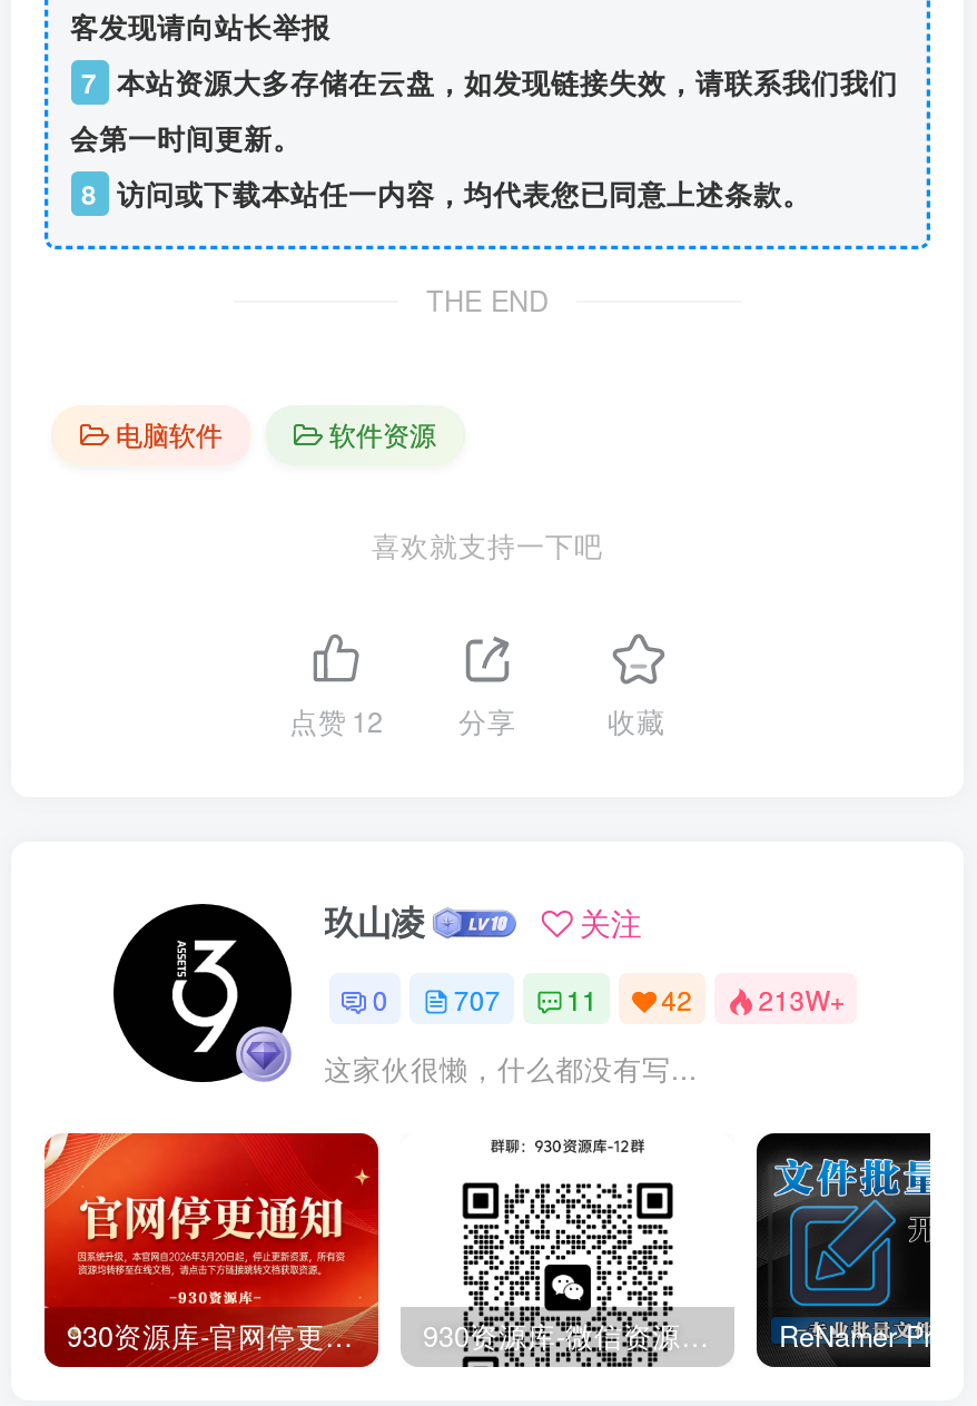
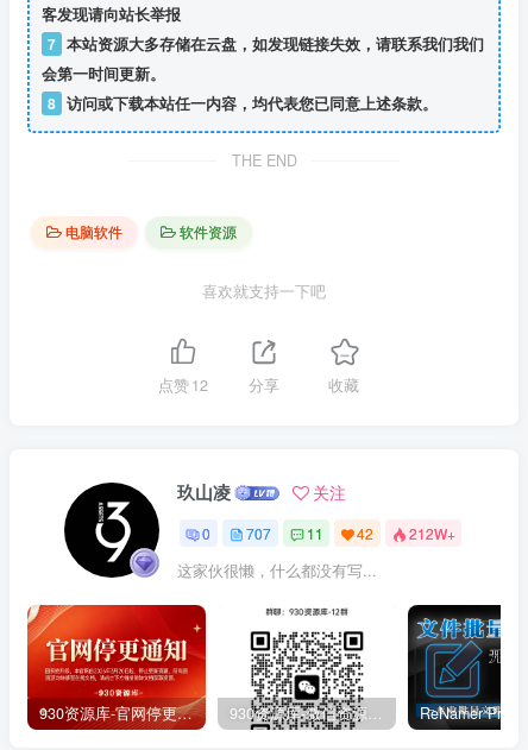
- 0 707 11 42 213W+
+ 0 707 11 42 212W+
